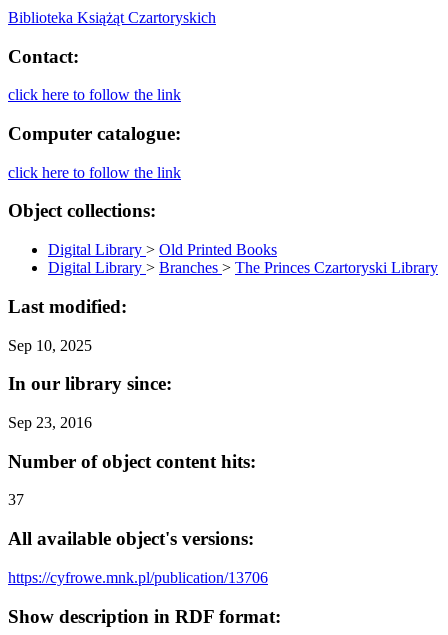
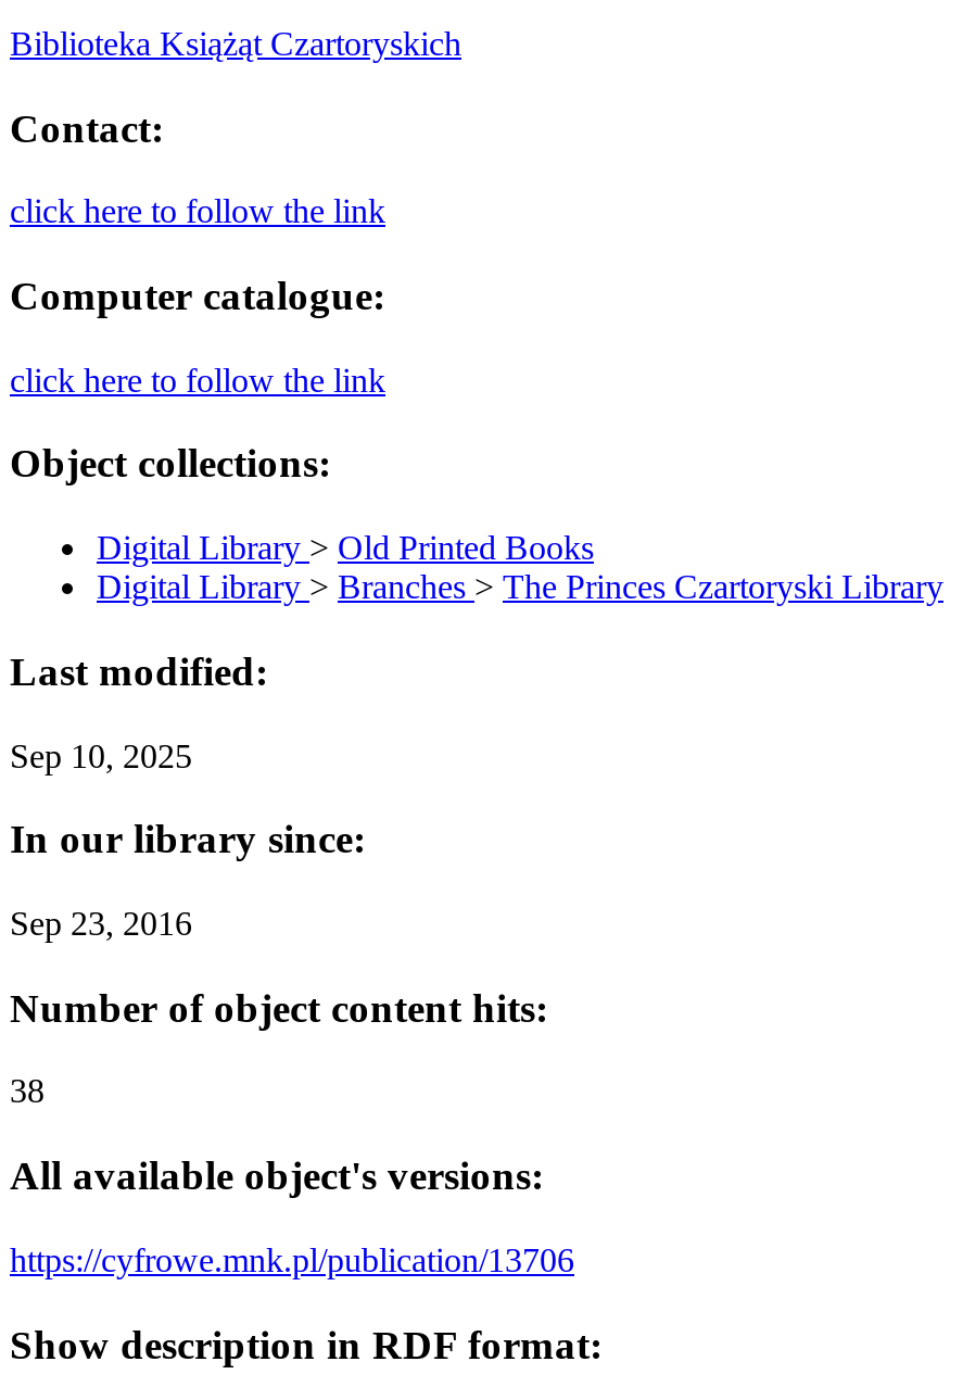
- 37
+ 38
